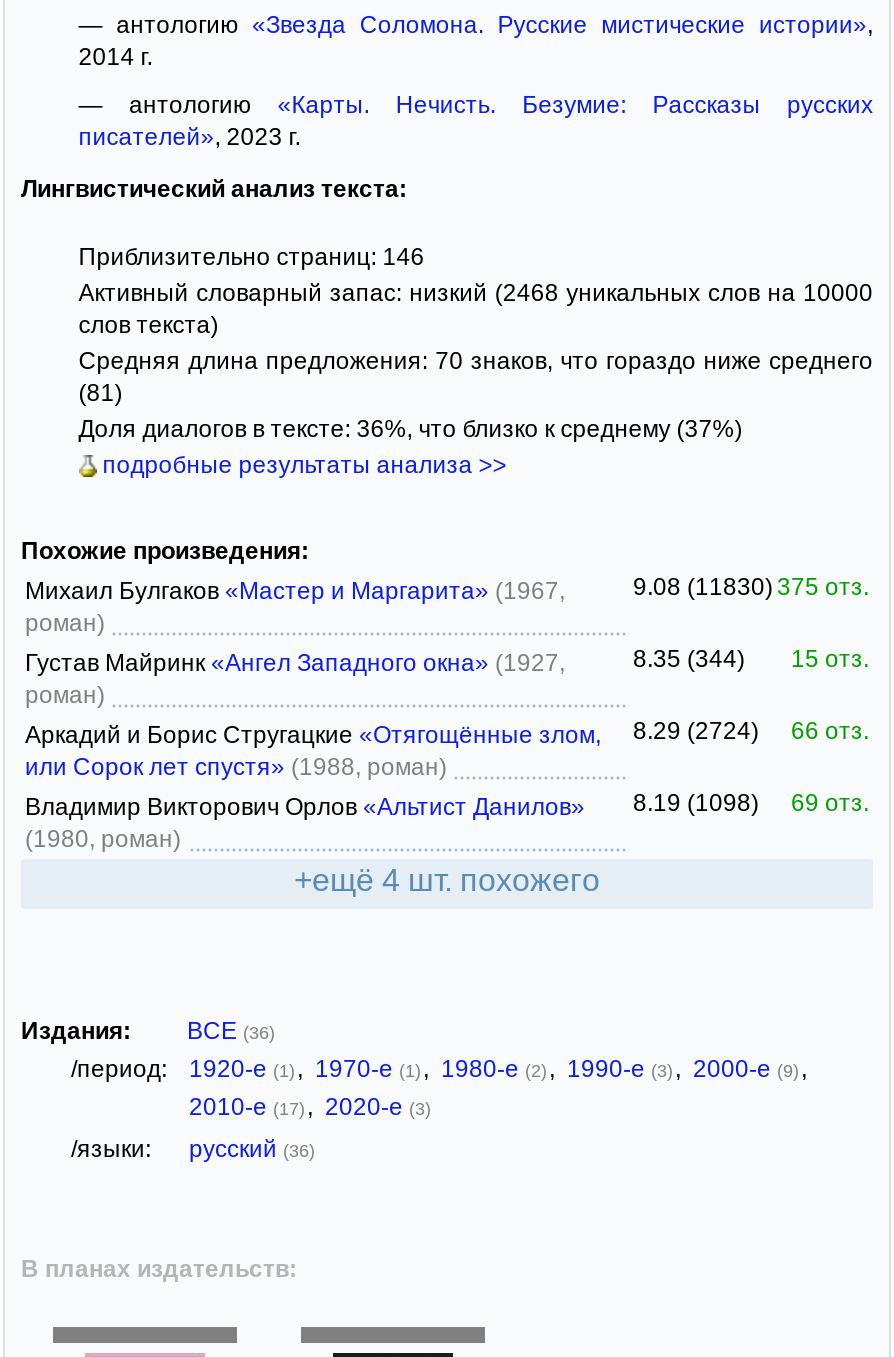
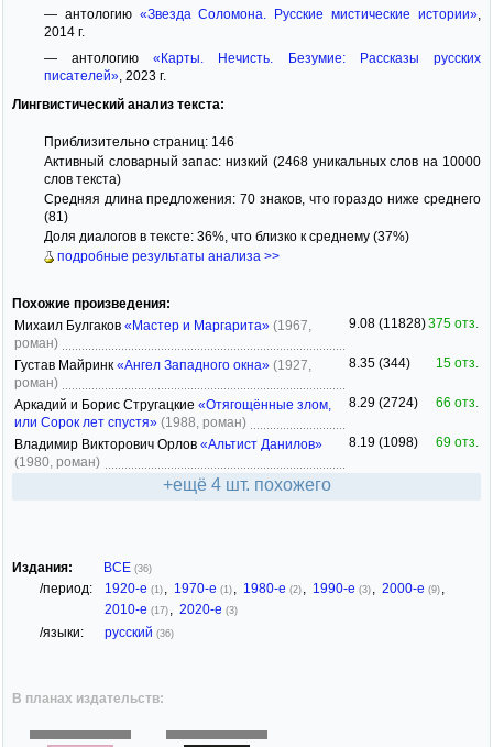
- 9.08 (11830) 375 отз.
+ 9.08 (11828) 375 отз.
